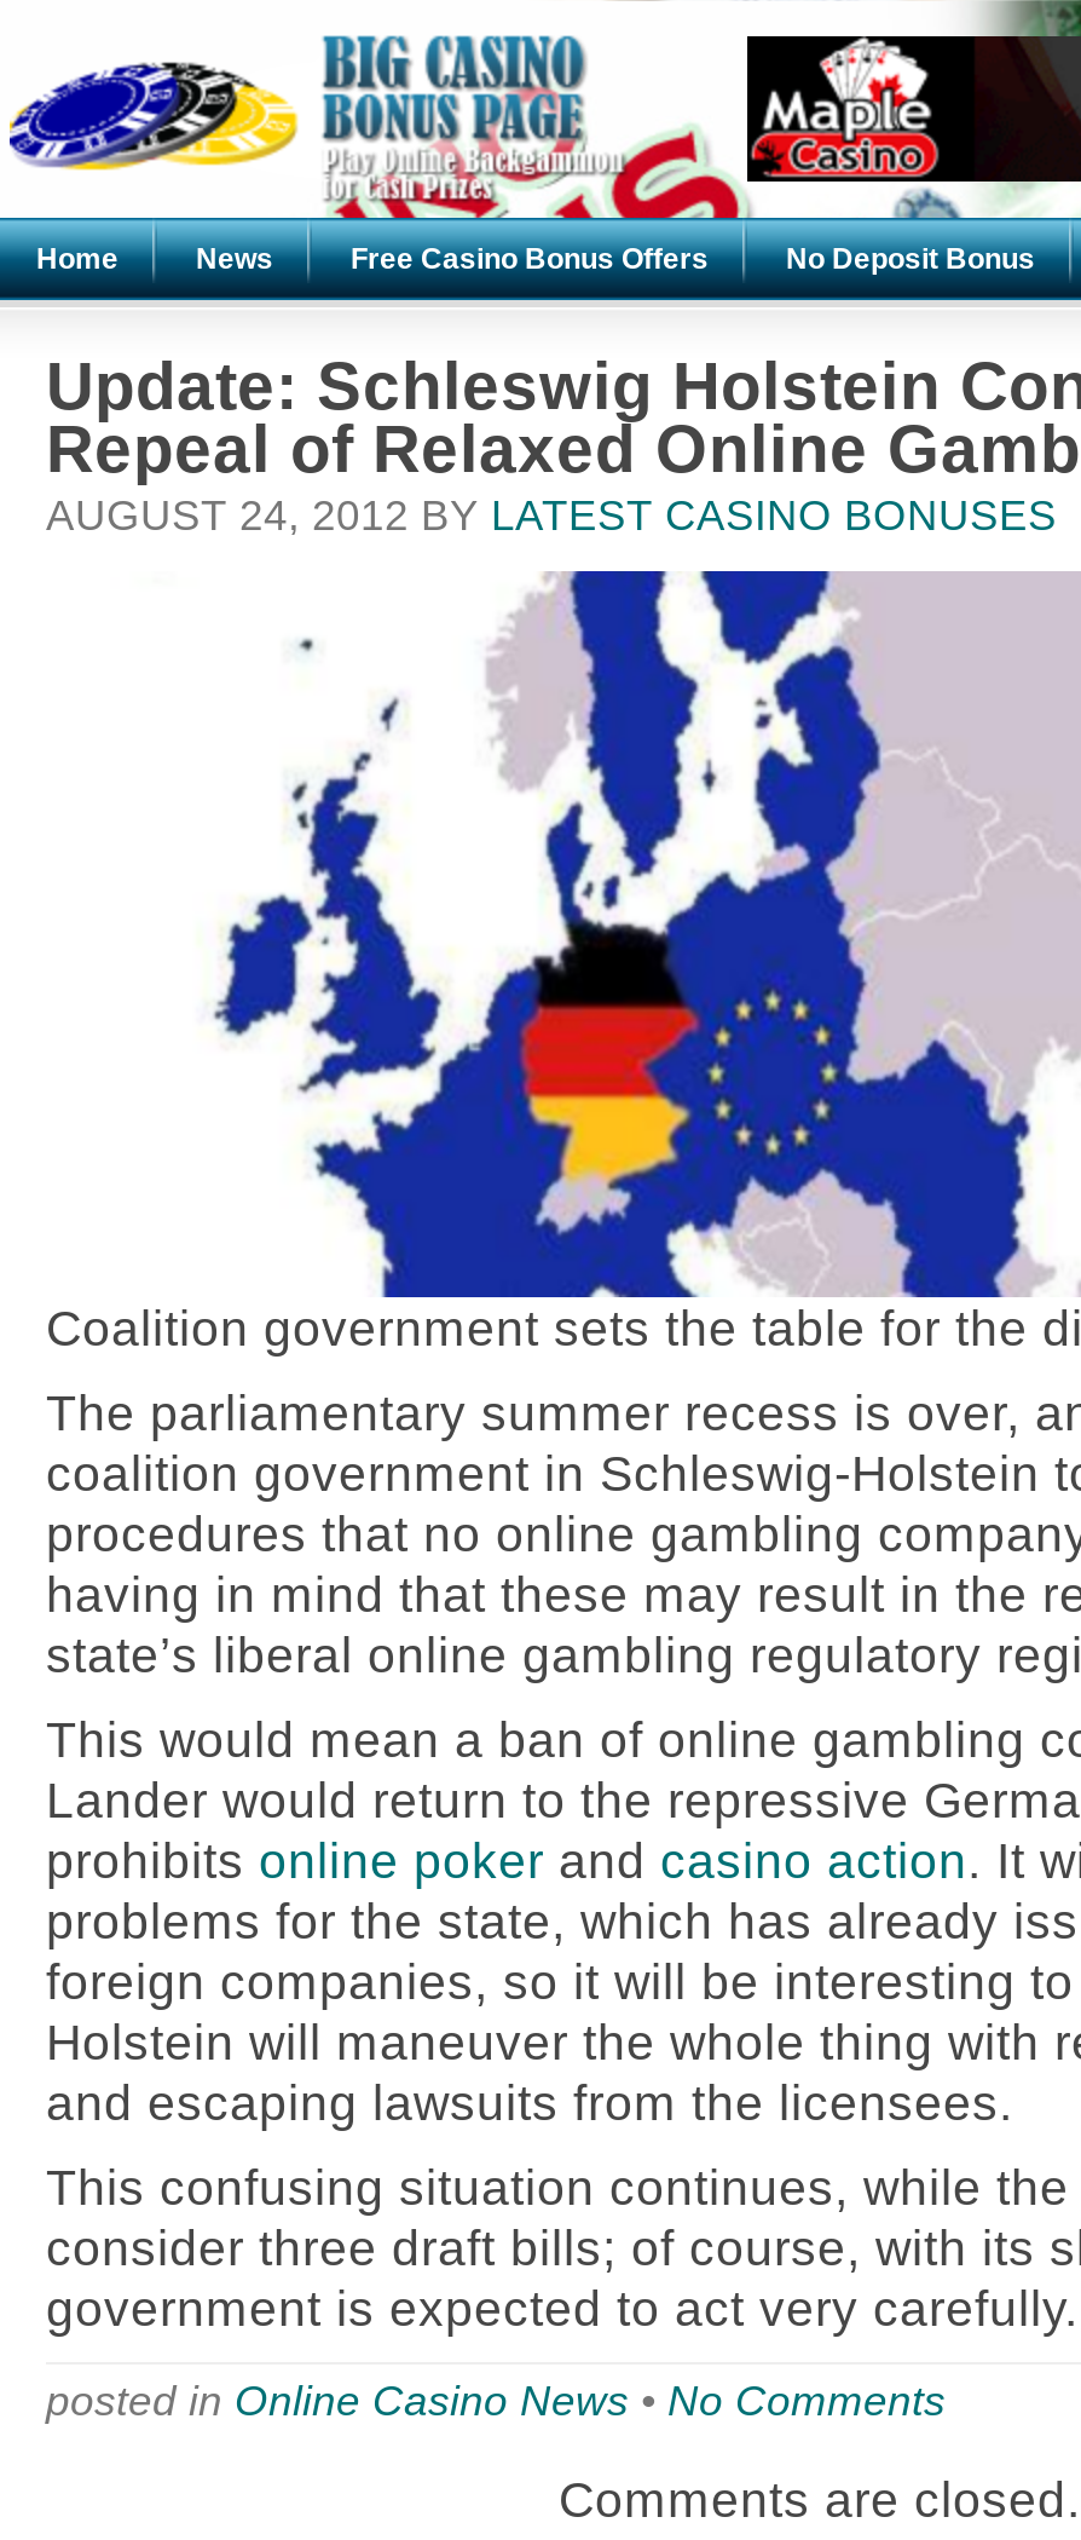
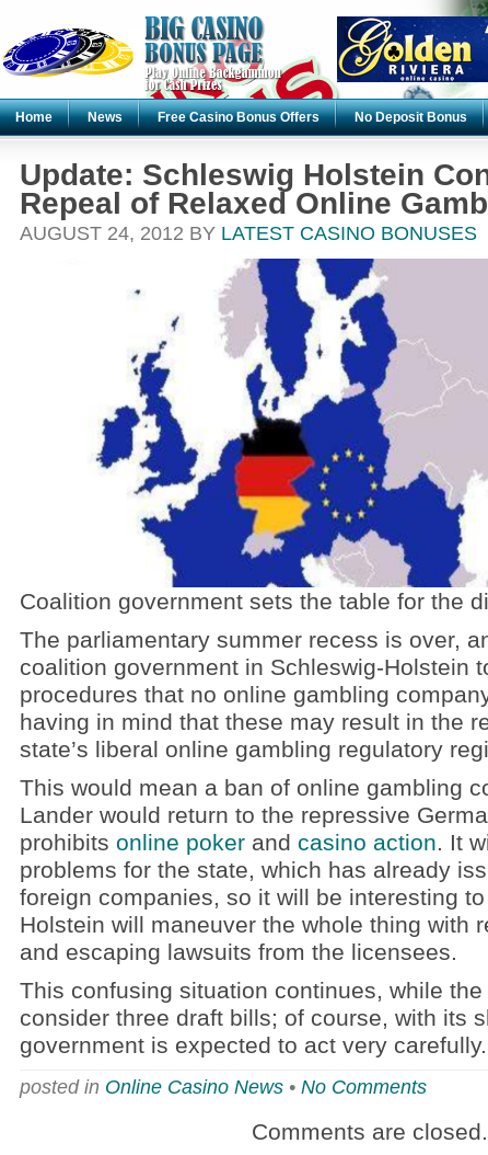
- [image]
+ [image]
